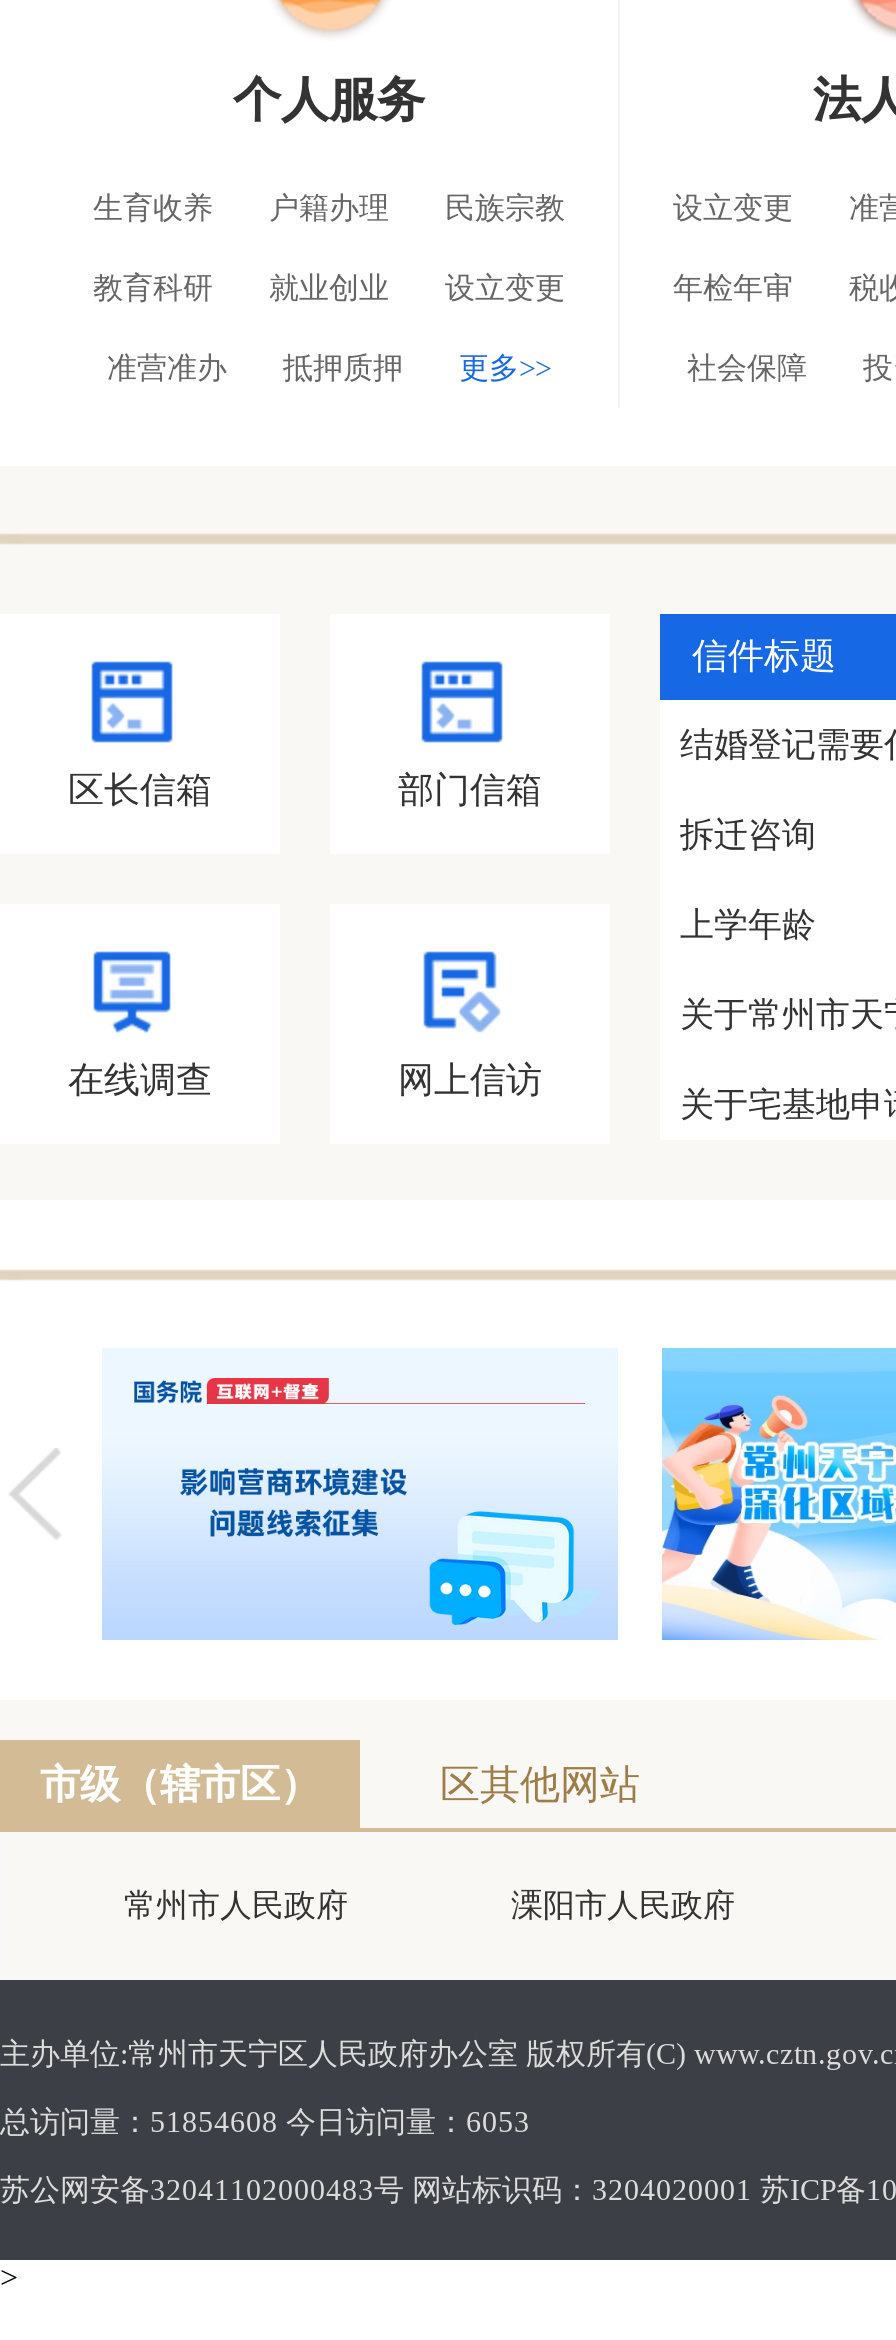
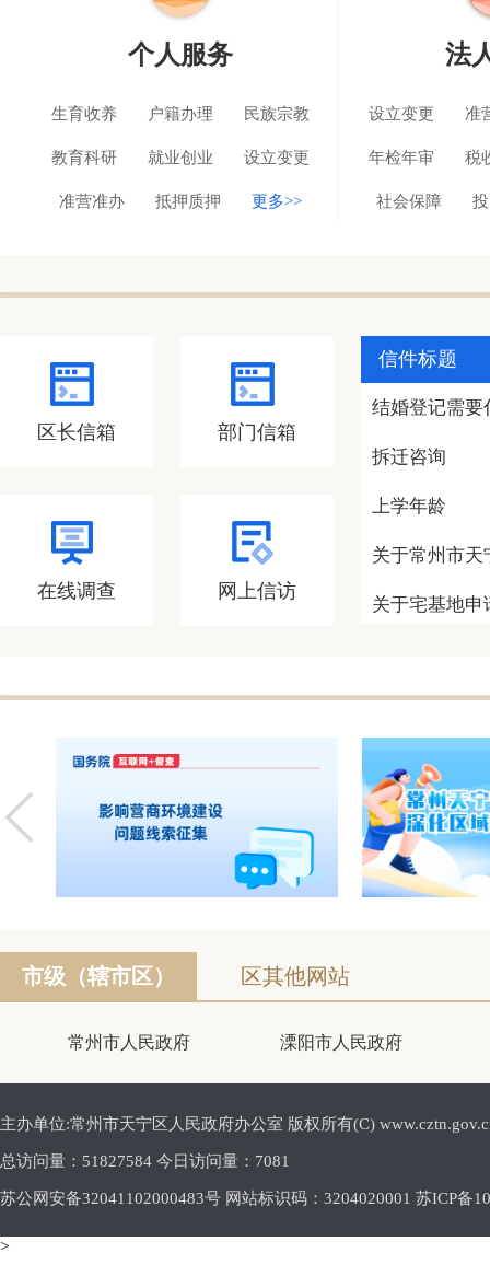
- 总访问量：51854608 今日访问量：6053
+ 总访问量：51827584 今日访问量：7081
